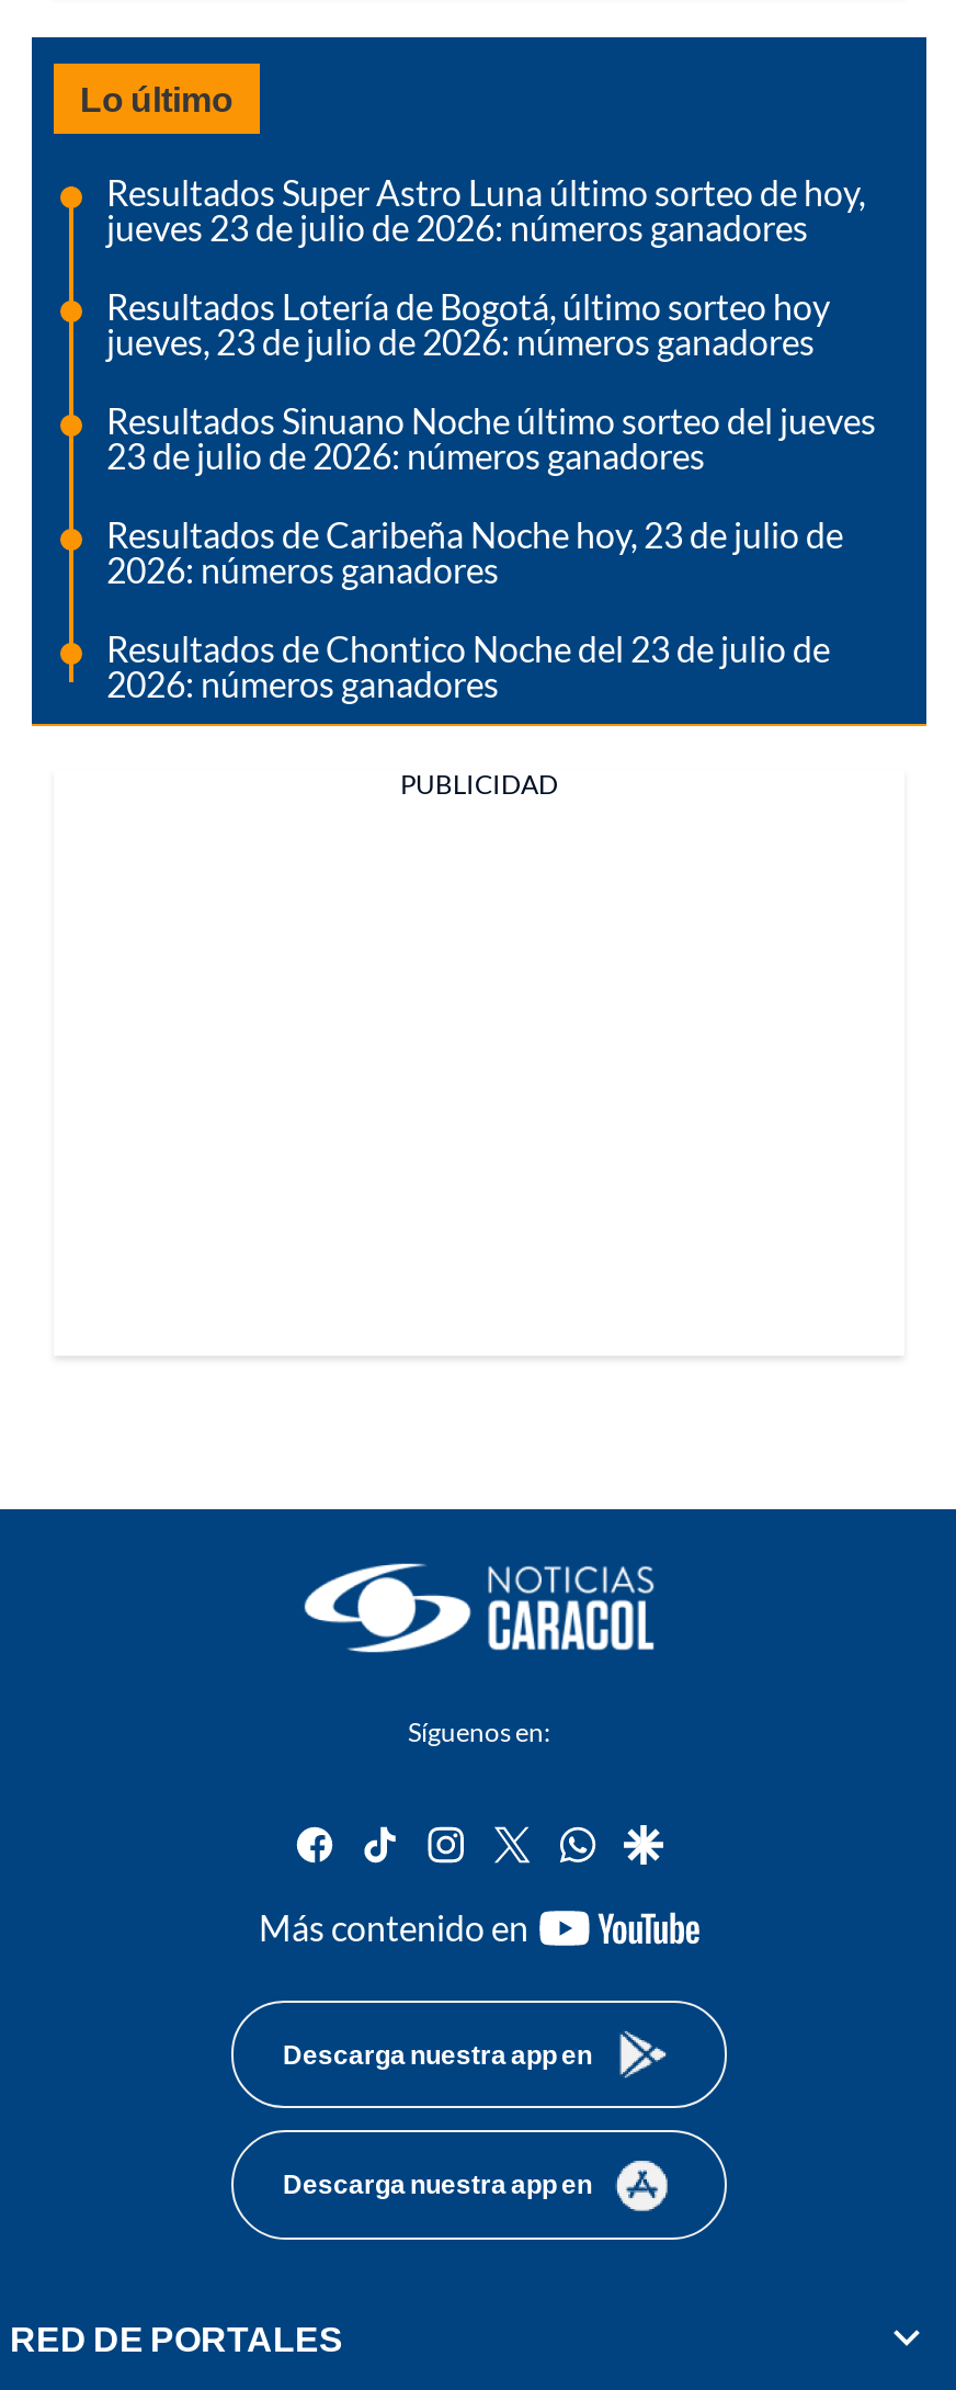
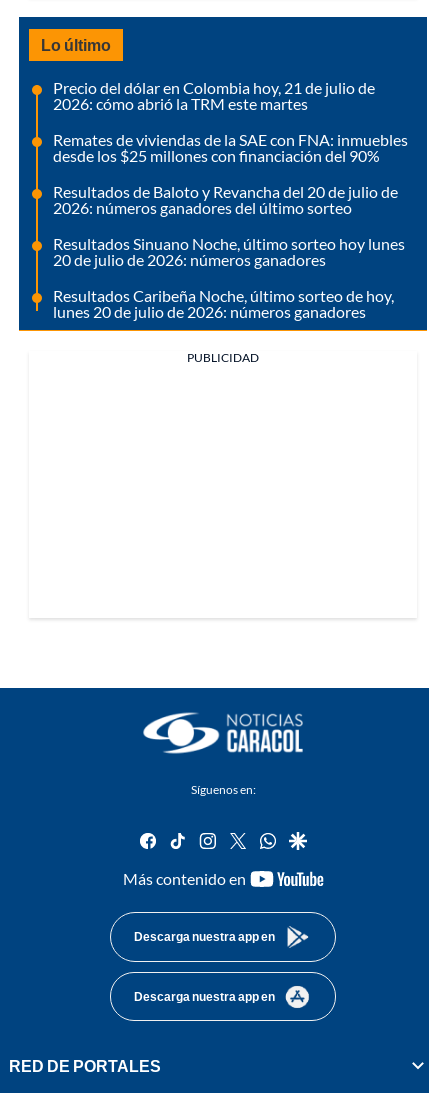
- Resultados Super Astro Luna último sorteo de hoy,
- jueves 23 de julio de 2026: números ganadores
+ Precio del dólar en Colombia hoy, 21 de julio de
+ 2026: cómo abrió la TRM este martes

- Resultados Lotería de Bogotá, último sorteo hoy
- jueves, 23 de julio de 2026: números ganadores
+ Remates de viviendas de la SAE con FNA: inmuebles
+ desde los $25 millones con financiación del 90%

- Resultados Sinuano Noche último sorteo del jueves
- 23 de julio de 2026: números ganadores
+ Resultados de Baloto y Revancha del 20 de julio de
+ 2026: números ganadores del último sorteo

- Resultados de Caribeña Noche hoy, 23 de julio de
- 2026: números ganadores
+ Resultados Sinuano Noche, último sorteo hoy lunes
+ 20 de julio de 2026: números ganadores

- Resultados de Chontico Noche del 23 de julio de
- 2026: números ganadores
+ Resultados Caribeña Noche, último sorteo de hoy,
+ lunes 20 de julio de 2026: números ganadores
